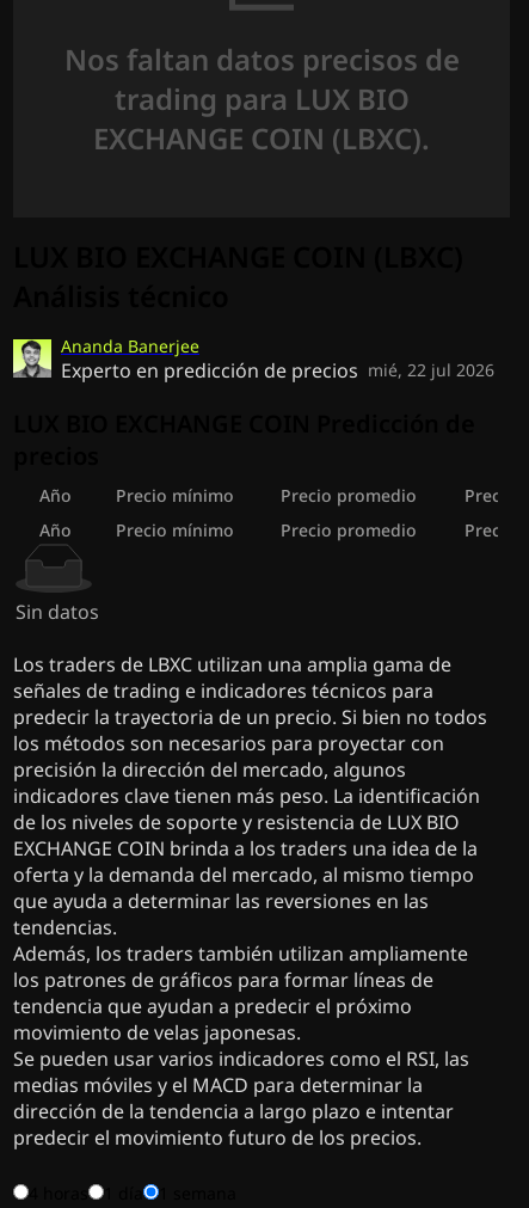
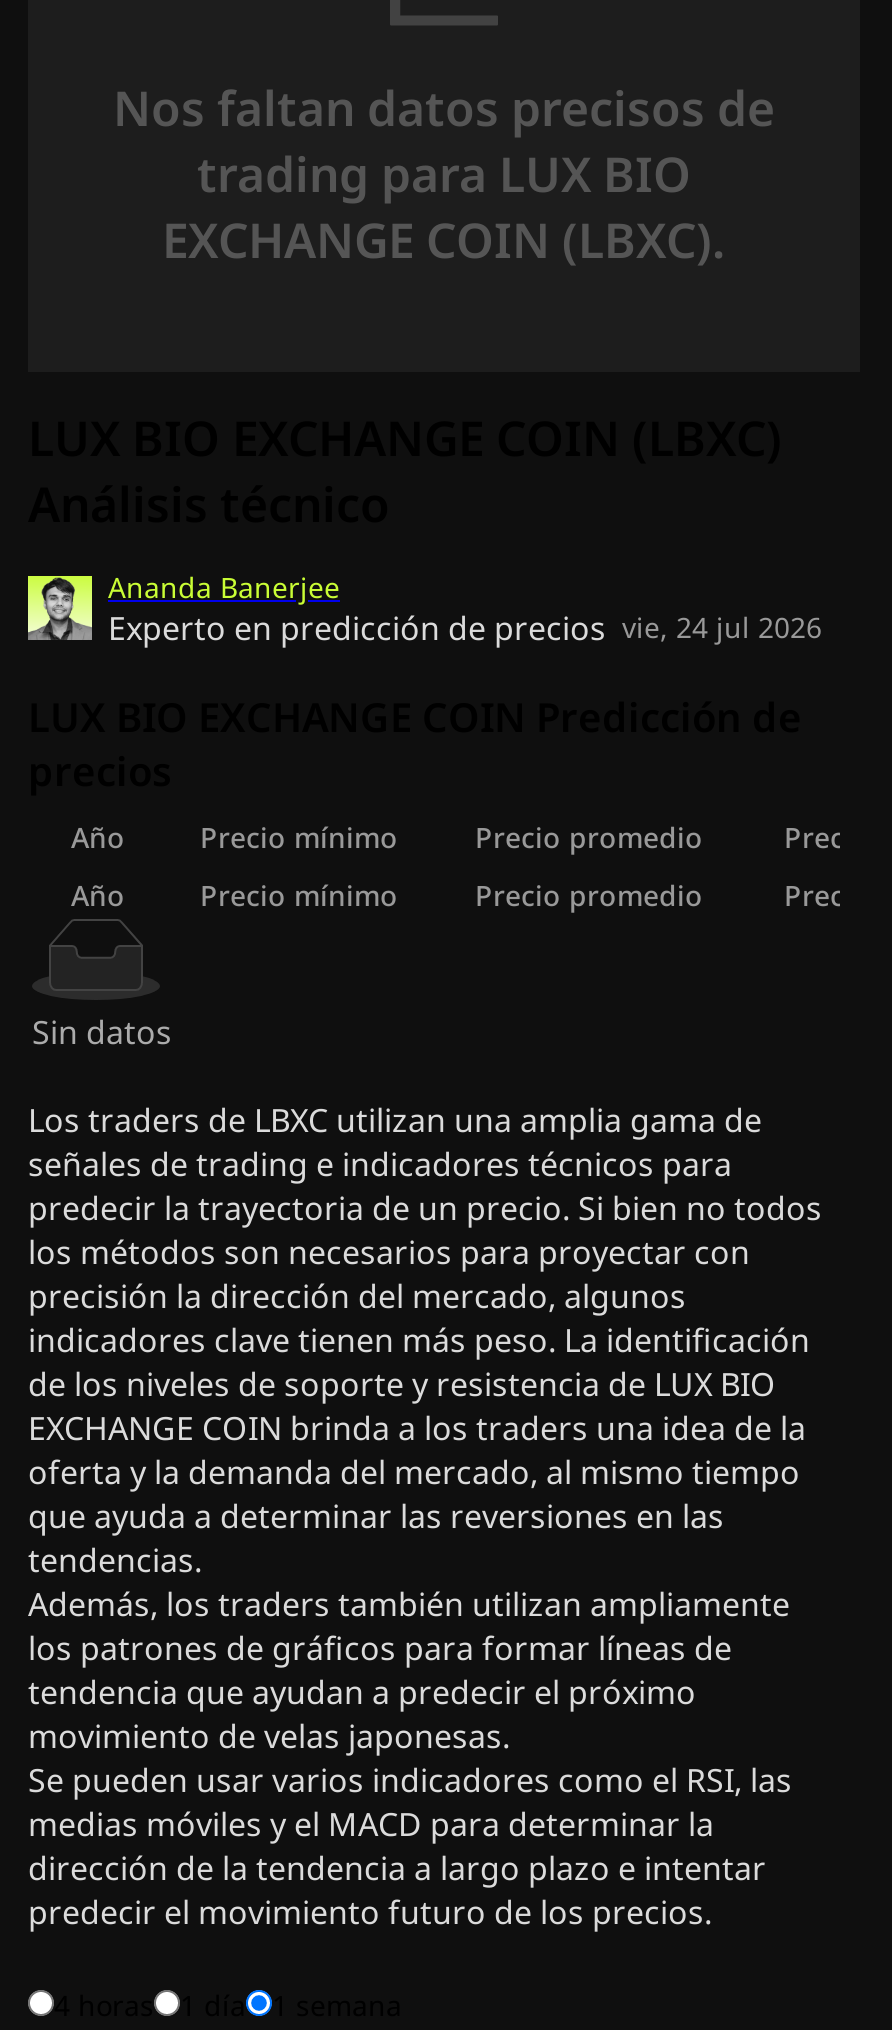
- Experto en predicción de precios mié, 22 jul 2026
+ Experto en predicción de precios vie, 24 jul 2026
